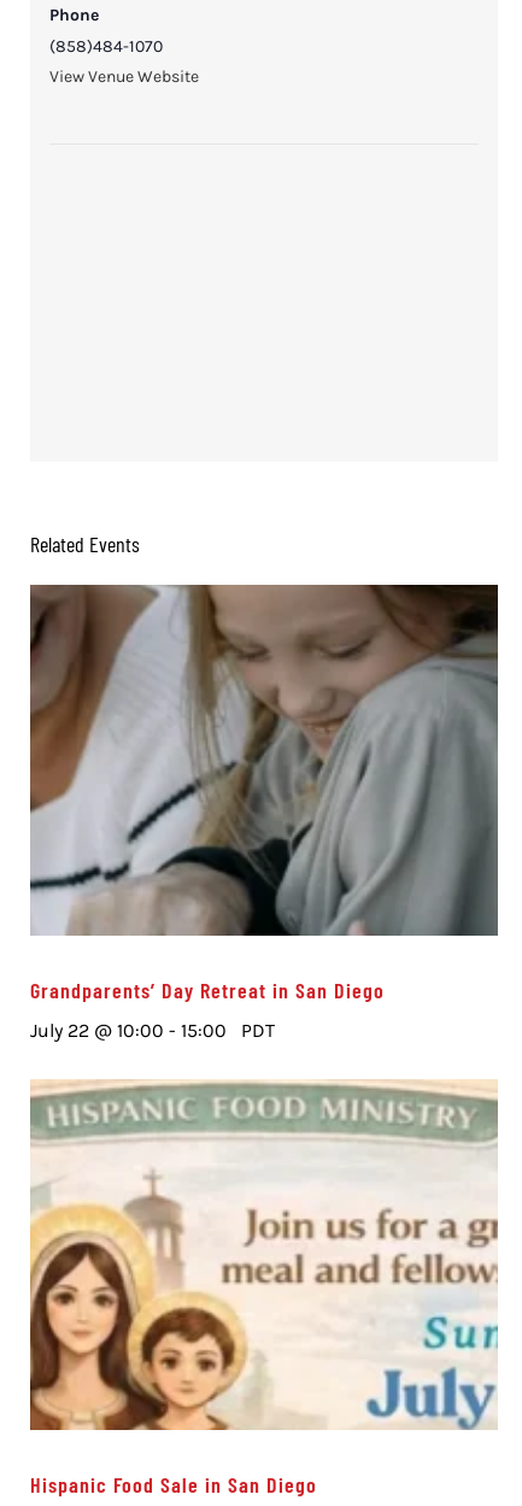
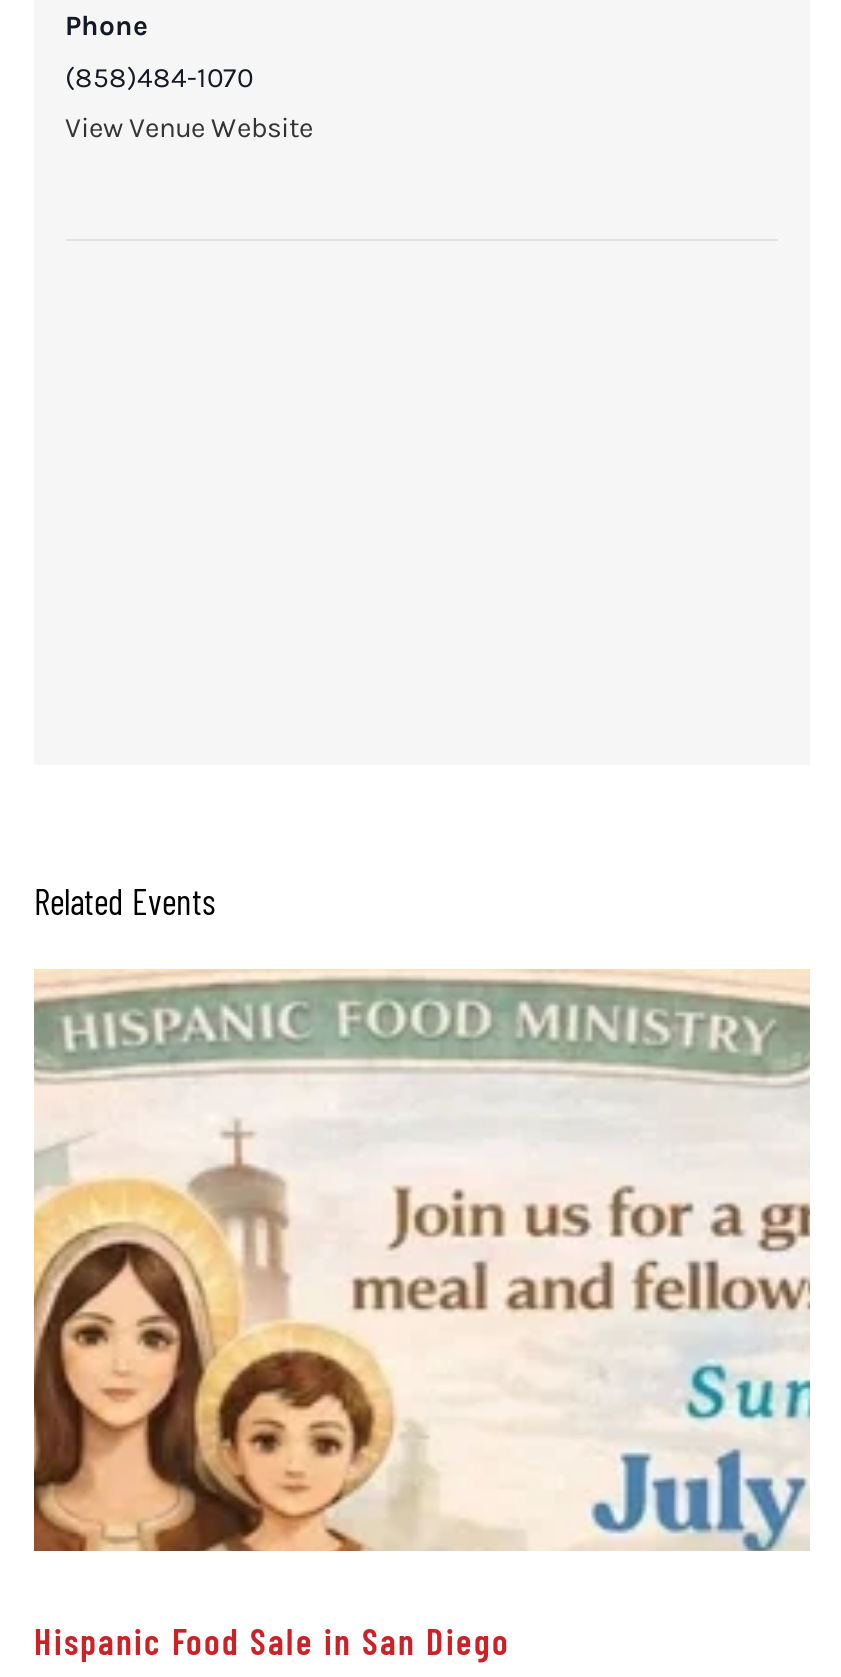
- [image]
- Grandparents’ Day Retreat in San Diego
- July 22 @ 10:00 - 15:00
- PDT
